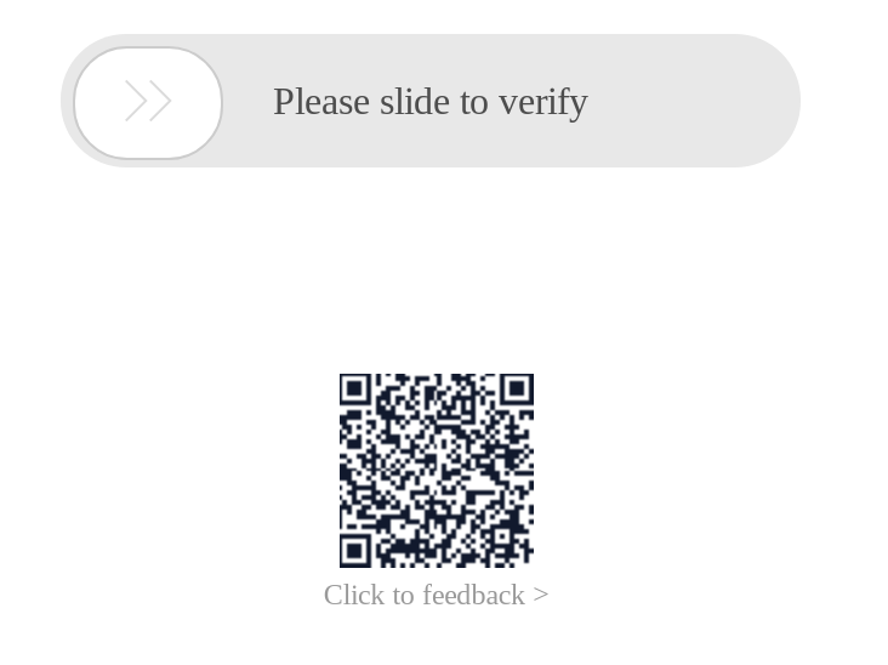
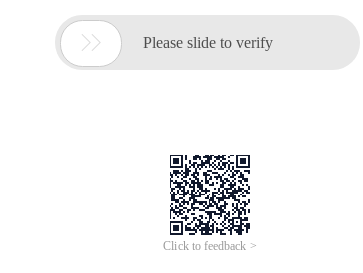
- [image]
+ [image]
